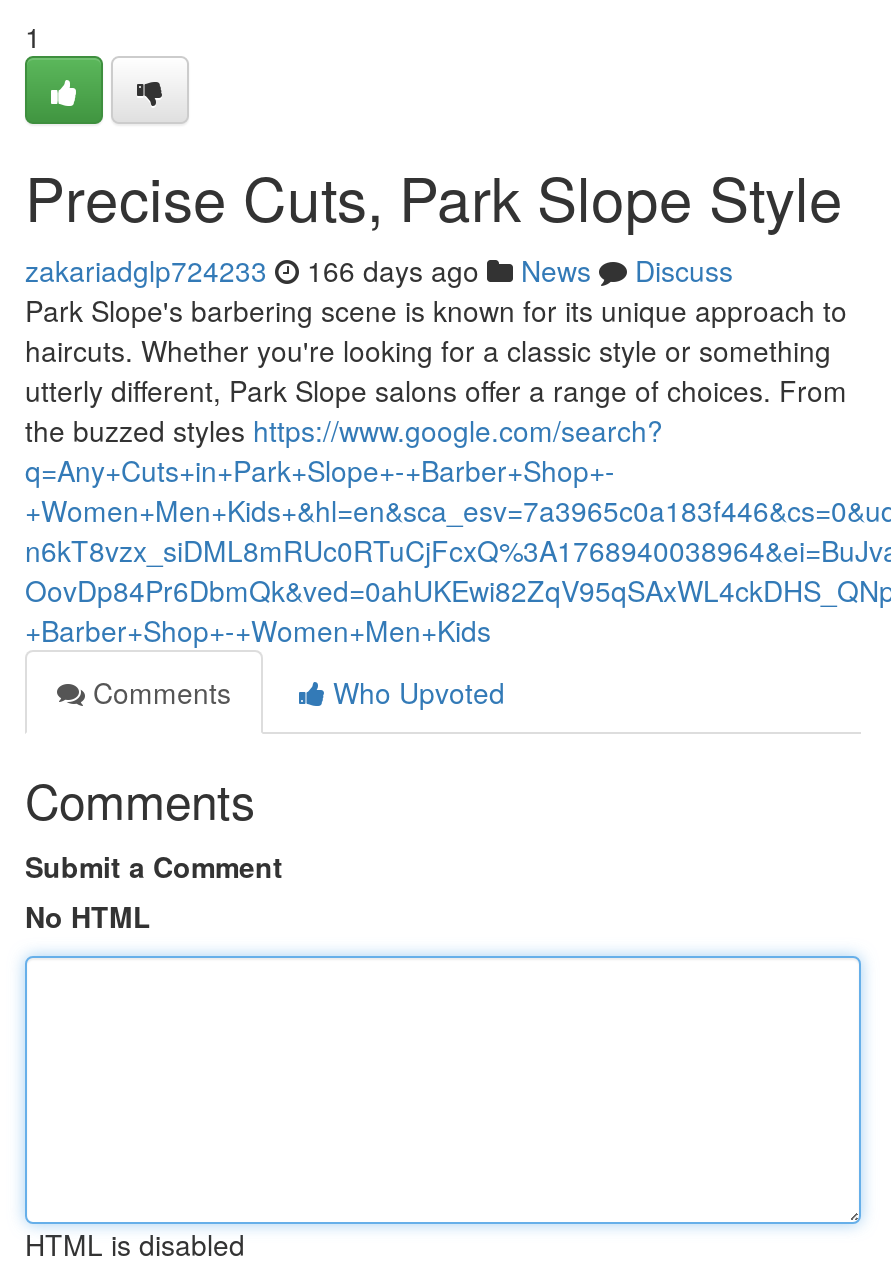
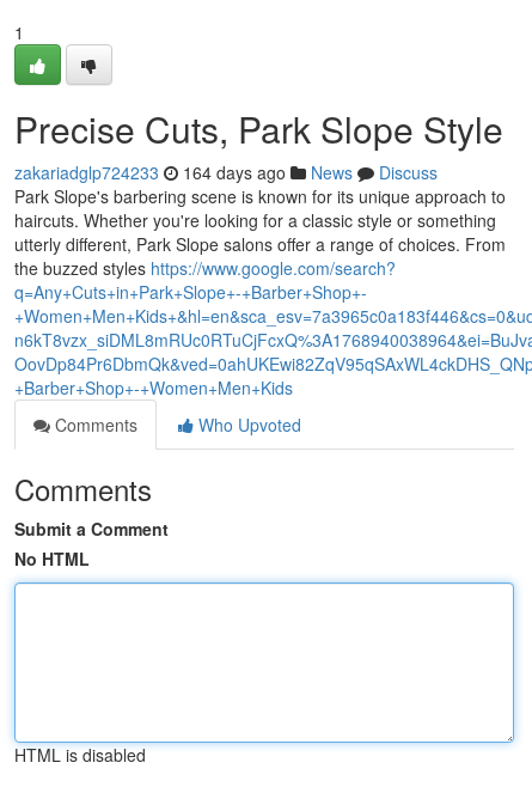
- zakariadglp724233 166 days ago News Discuss
+ zakariadglp724233 164 days ago News Discuss
